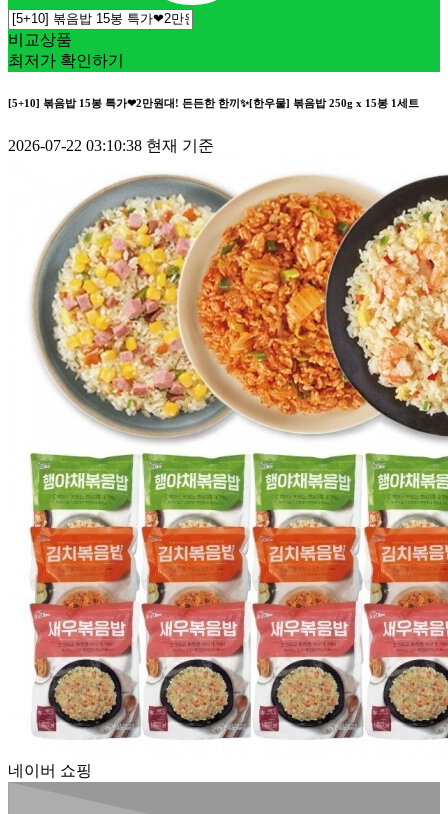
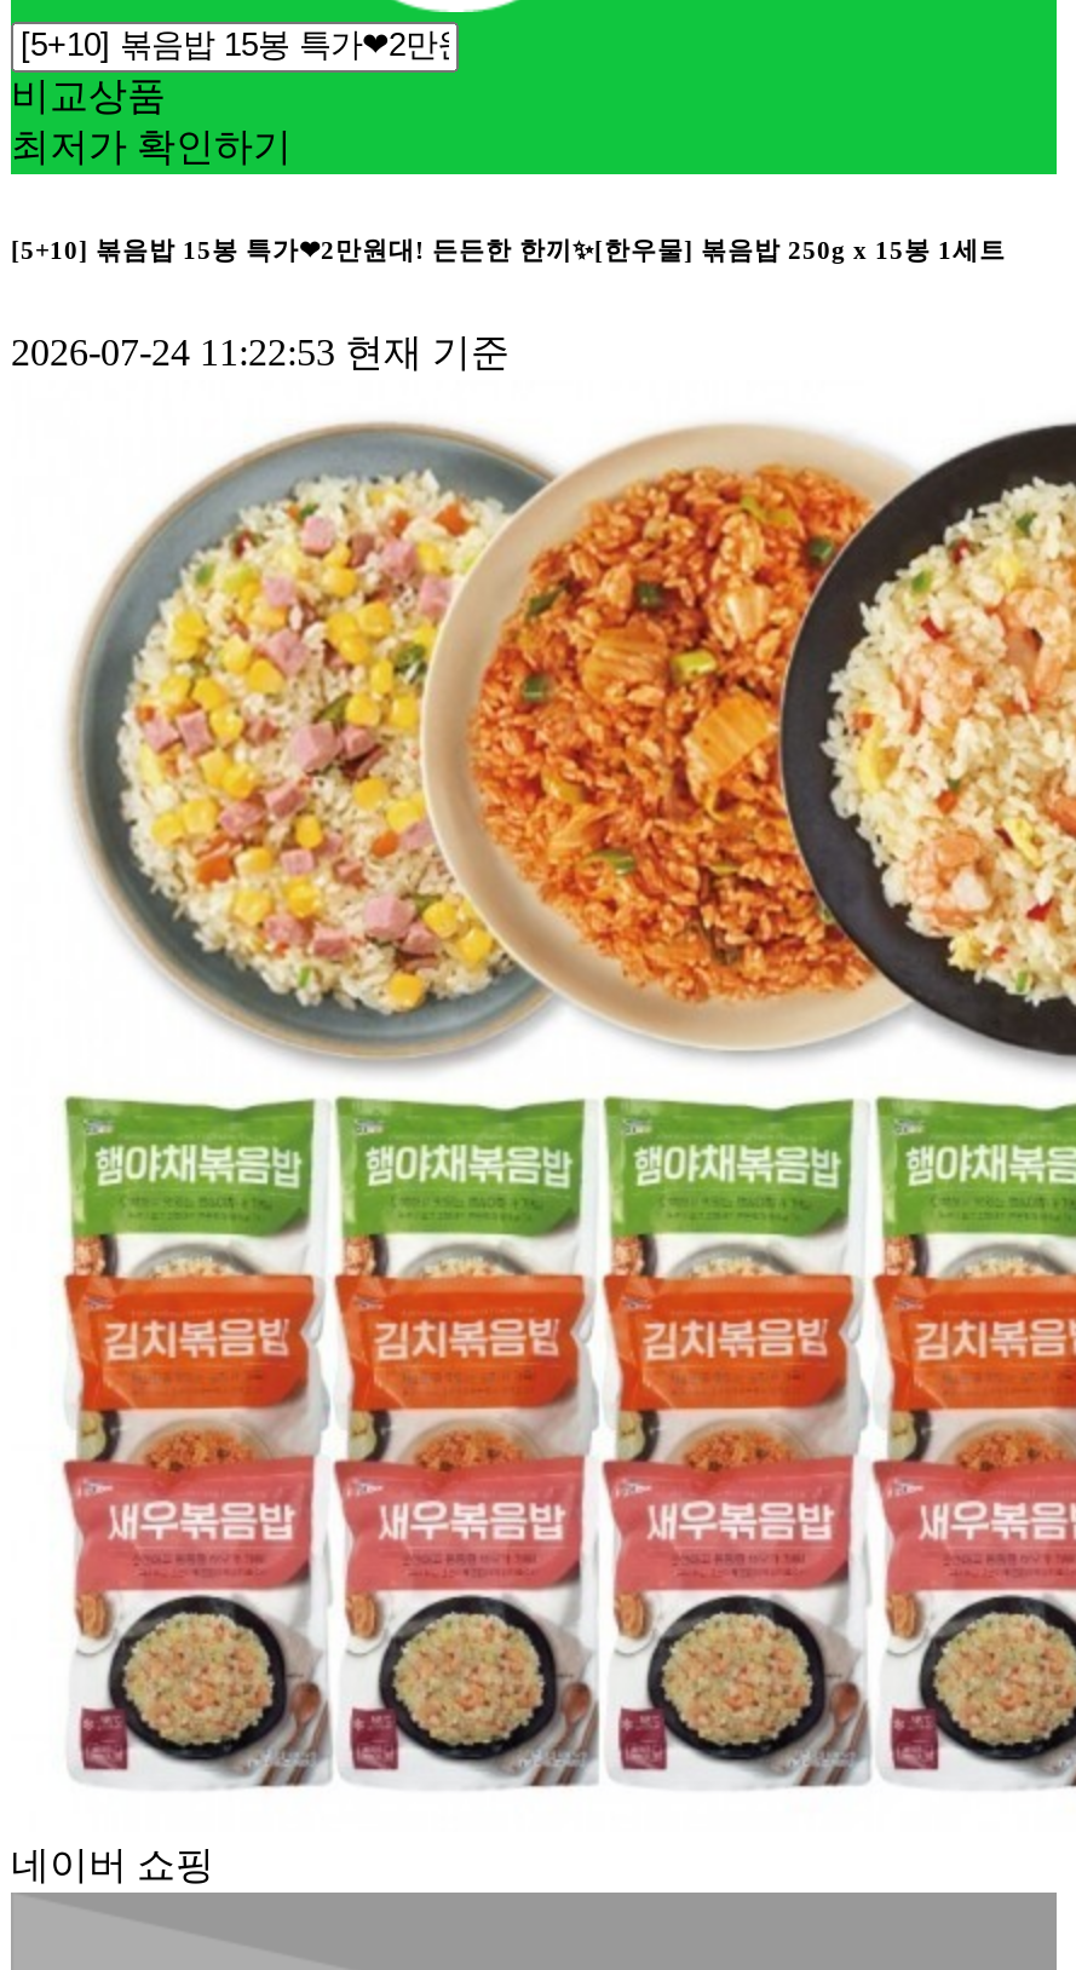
- 2026-07-22 03:10:38 현재 기준
+ 2026-07-24 11:22:53 현재 기준
